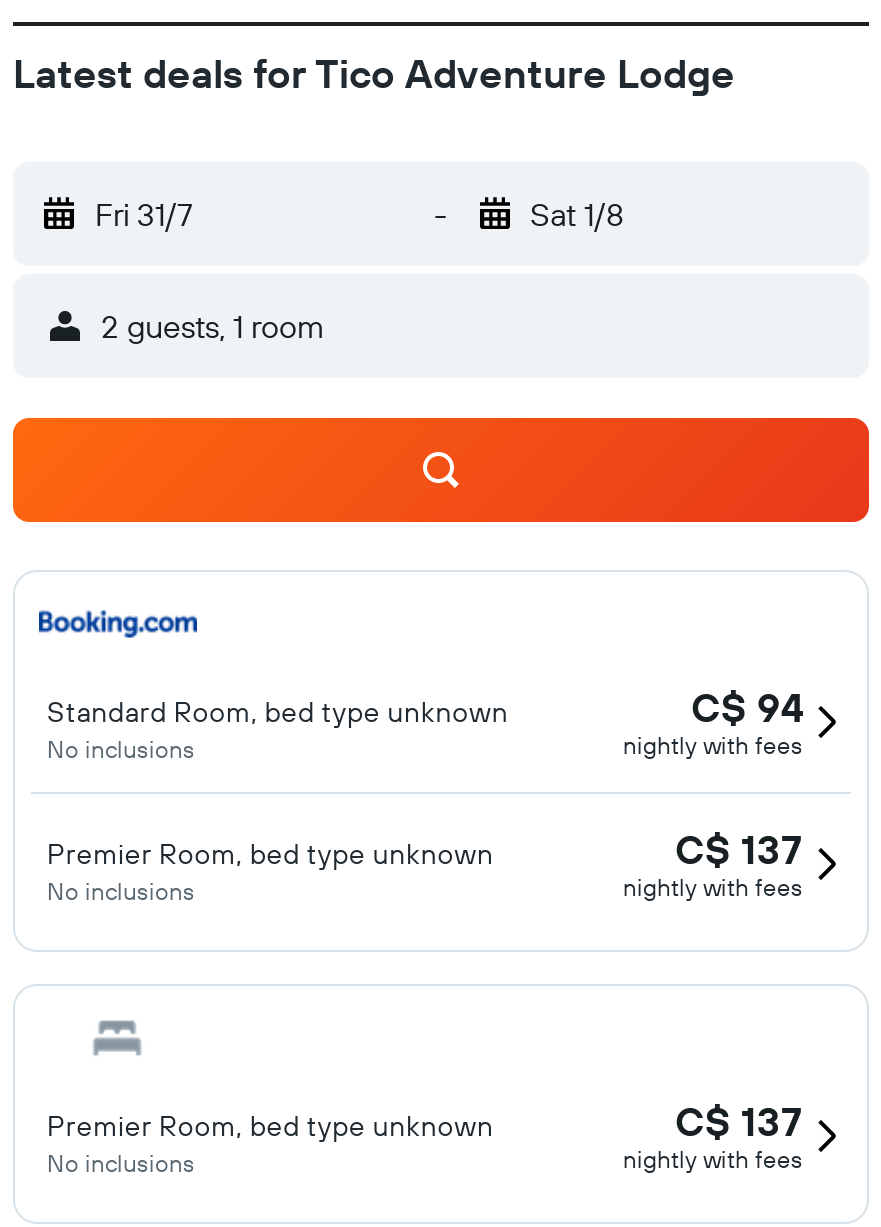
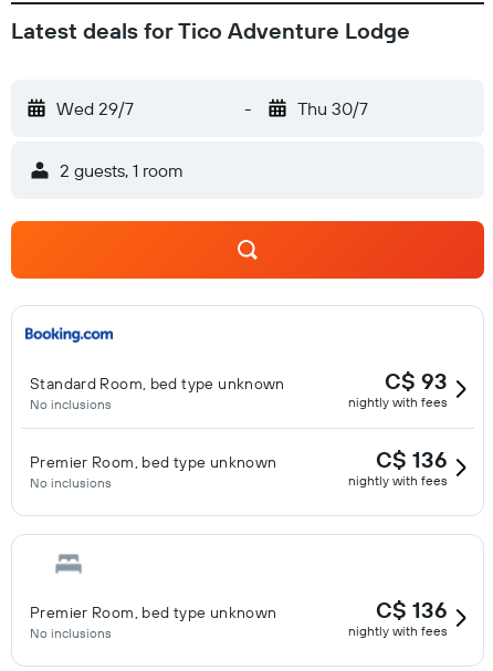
- Fri 31/7
+ Wed 29/7

- Sat 1/8
+ Thu 30/7

- C$ 94
+ C$ 93

- C$ 137
+ C$ 136

- C$ 137
+ C$ 136
